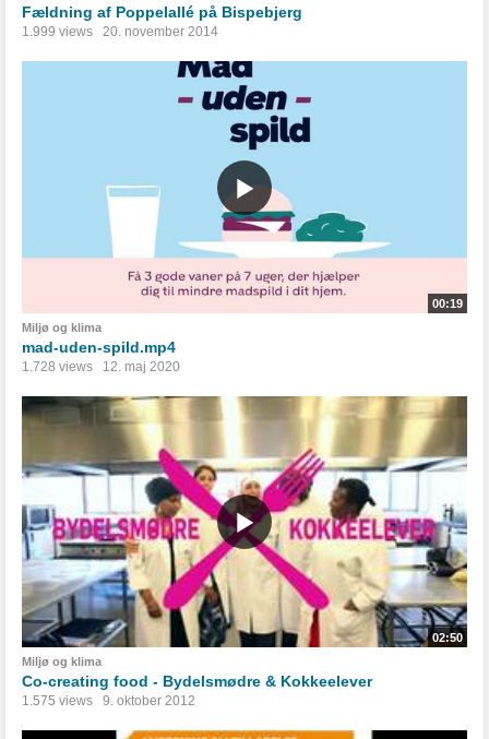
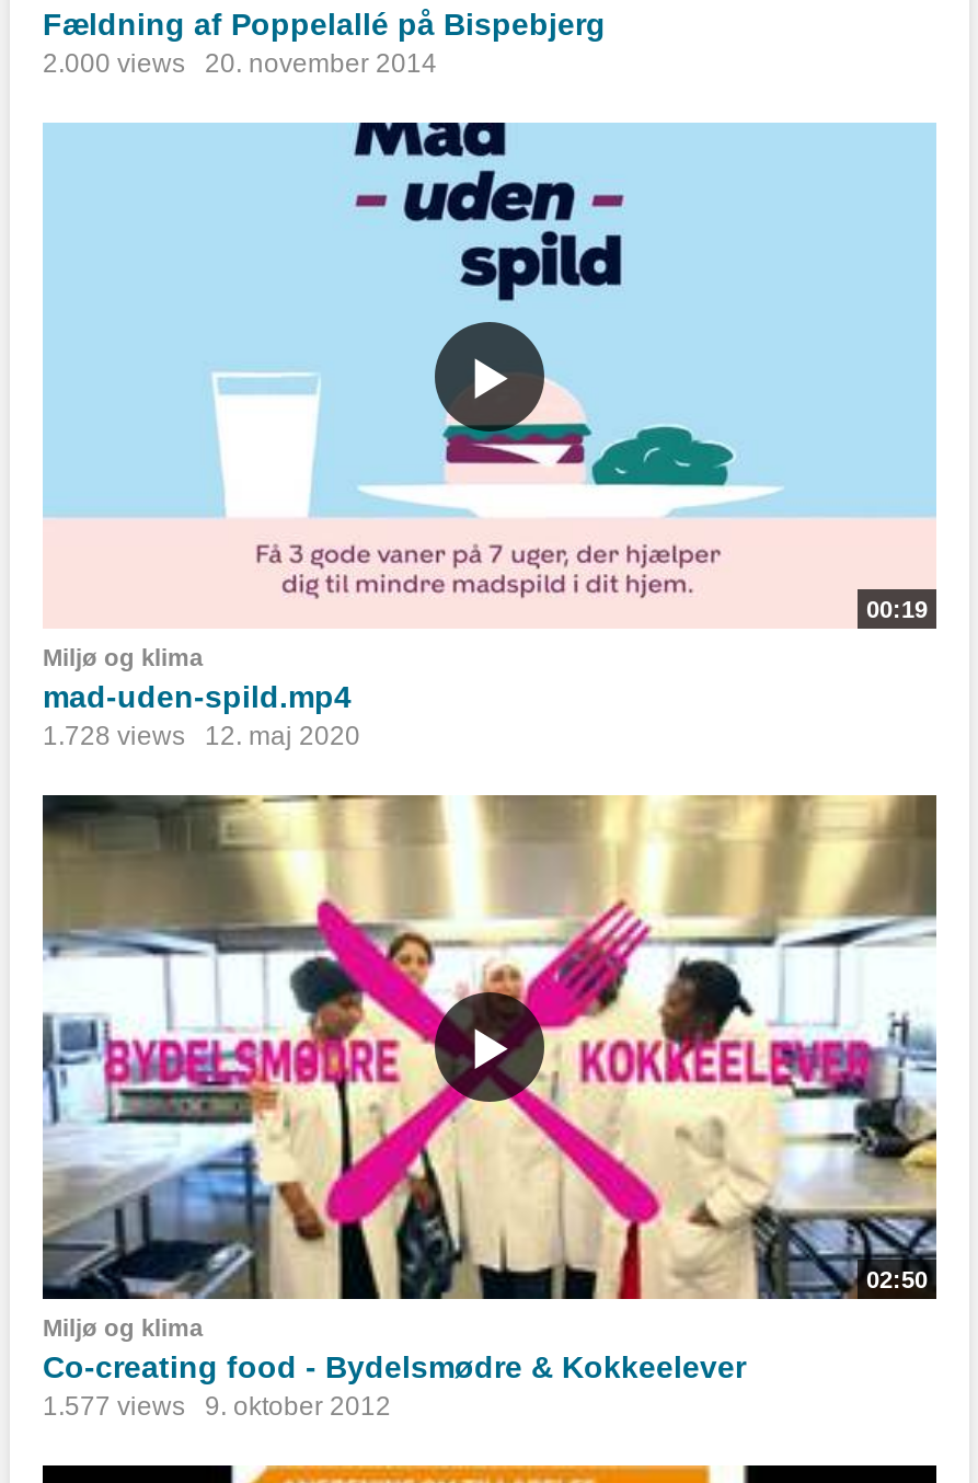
- 1.999 views 20. november 2014
+ 2.000 views 20. november 2014

- 1.575 views 9. oktober 2012
+ 1.577 views 9. oktober 2012
